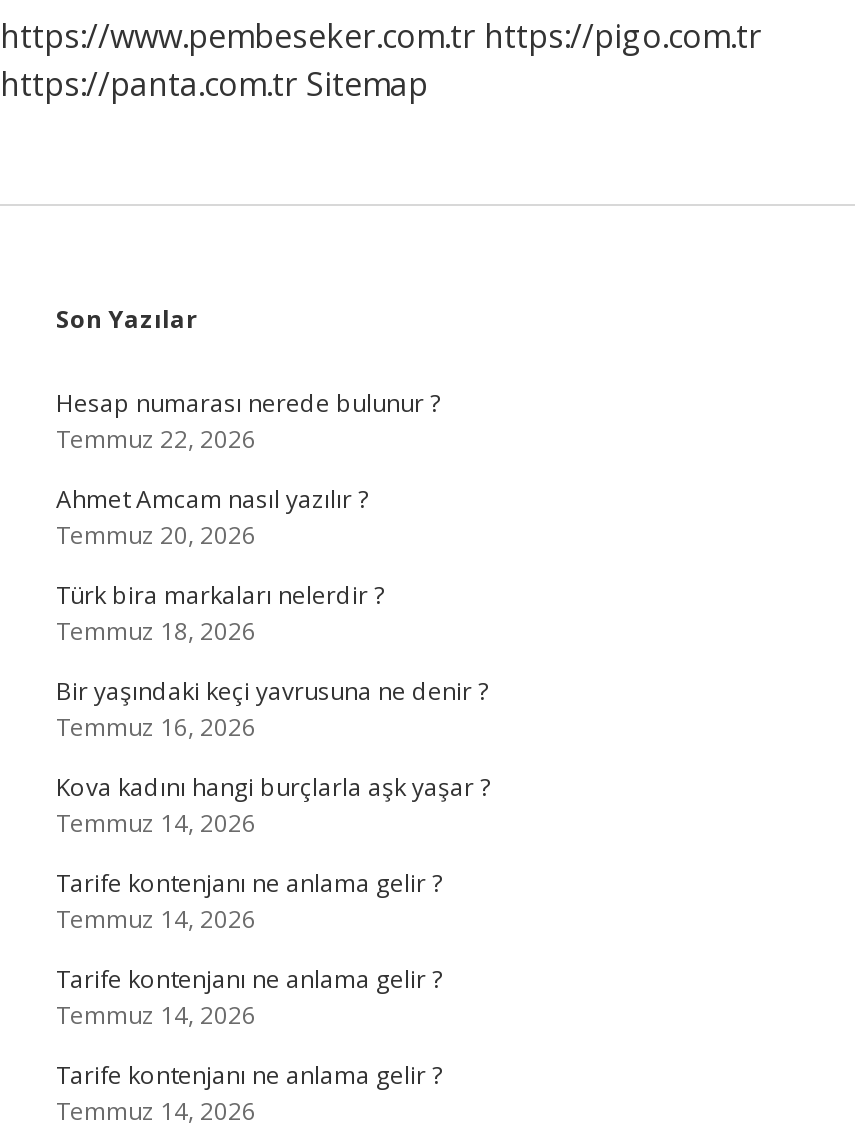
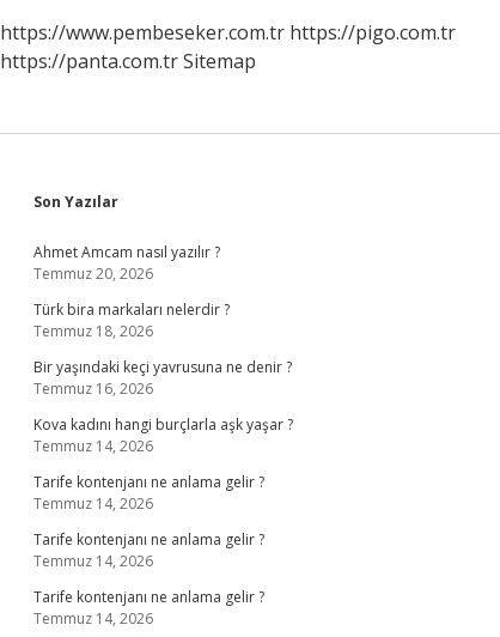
- Hesap numarası nerede bulunur ?
- Temmuz 22, 2026
